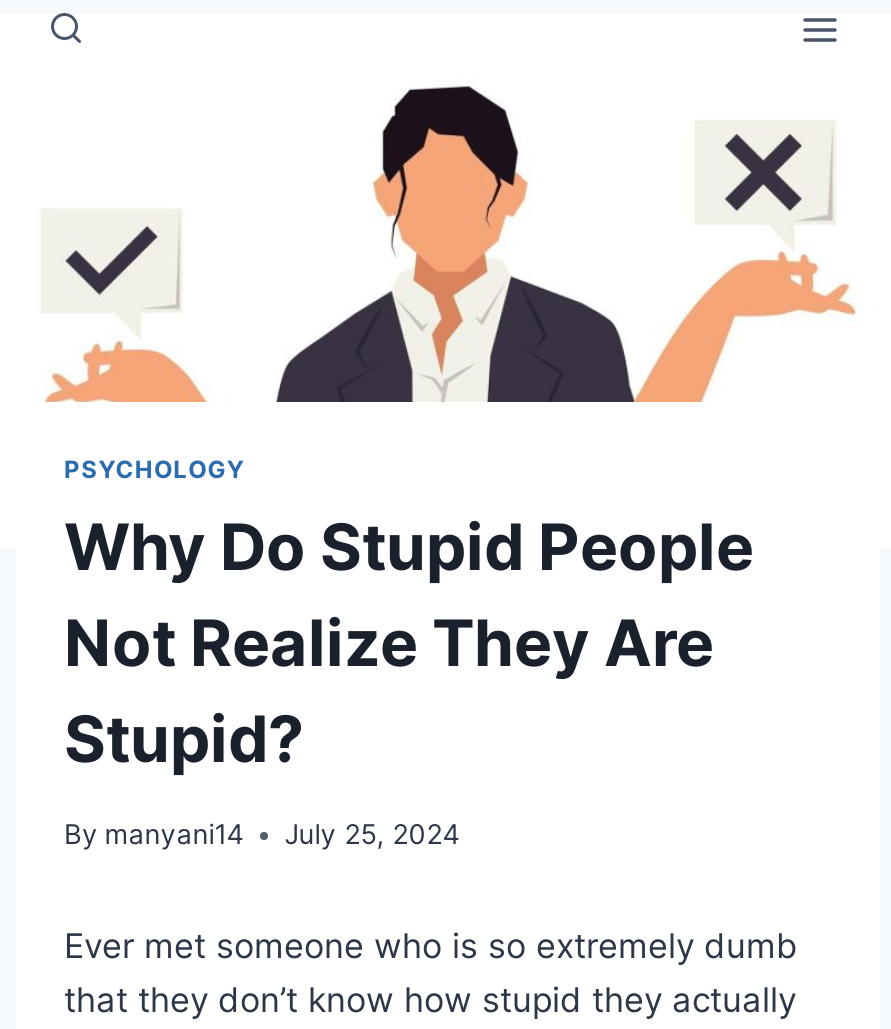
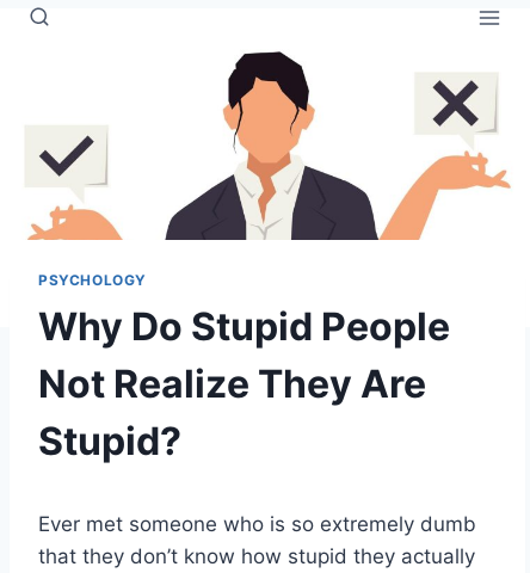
- By manyani14
- July 25, 2024
